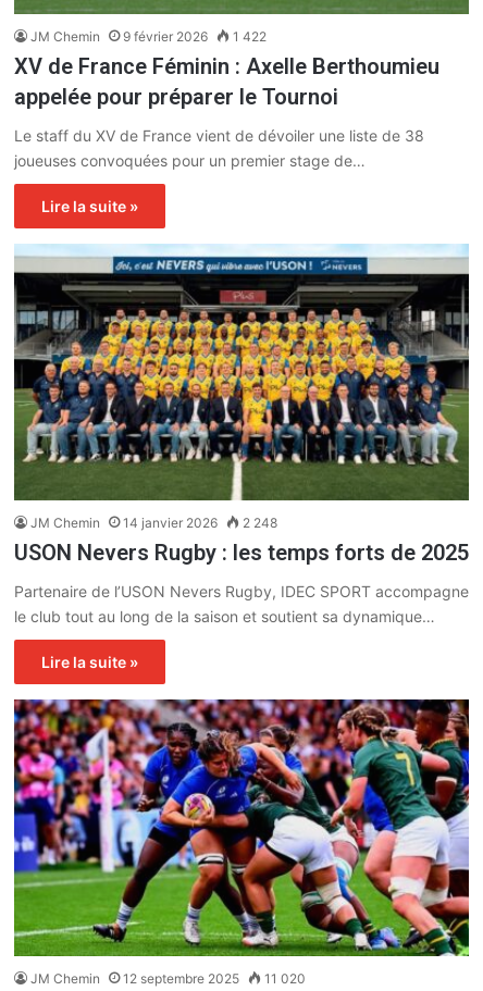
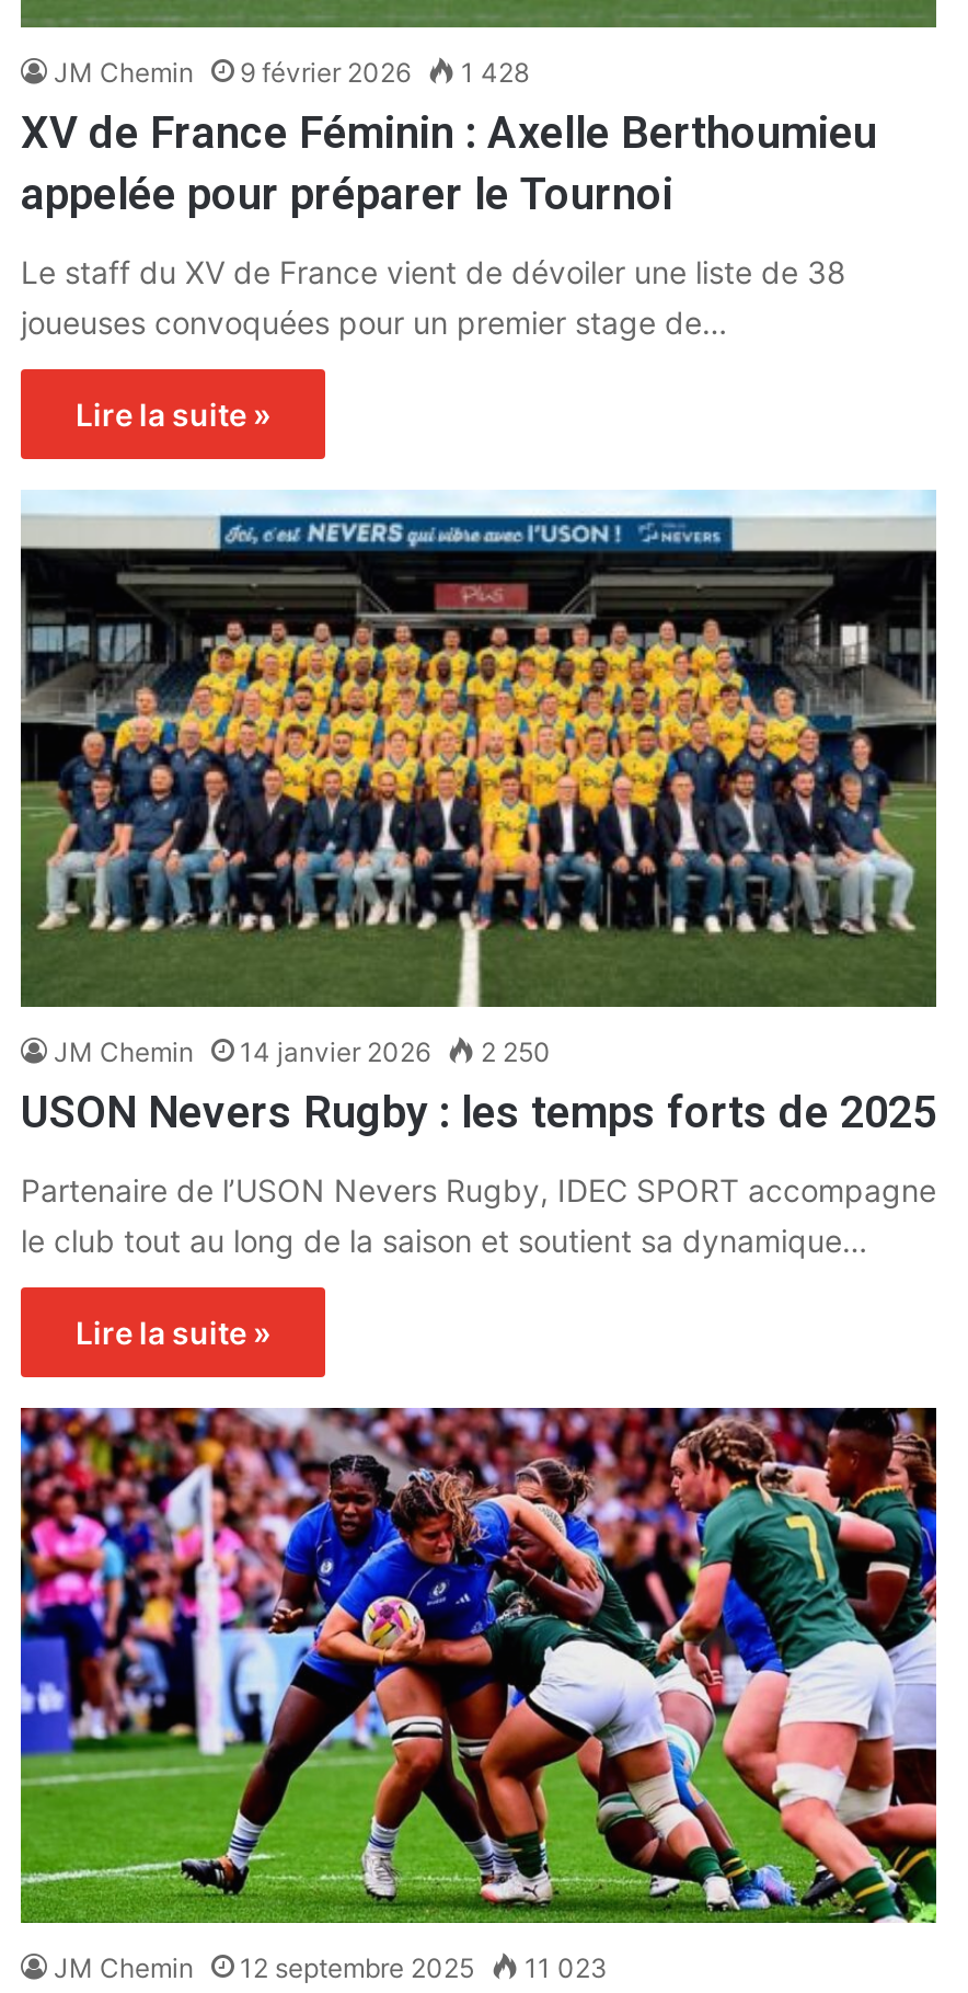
- JM Chemin 9 février 2026 1 422
+ JM Chemin 9 février 2026 1 428

- JM Chemin 14 janvier 2026 2 248
+ JM Chemin 14 janvier 2026 2 250

- JM Chemin 12 septembre 2025 11 020
+ JM Chemin 12 septembre 2025 11 023
